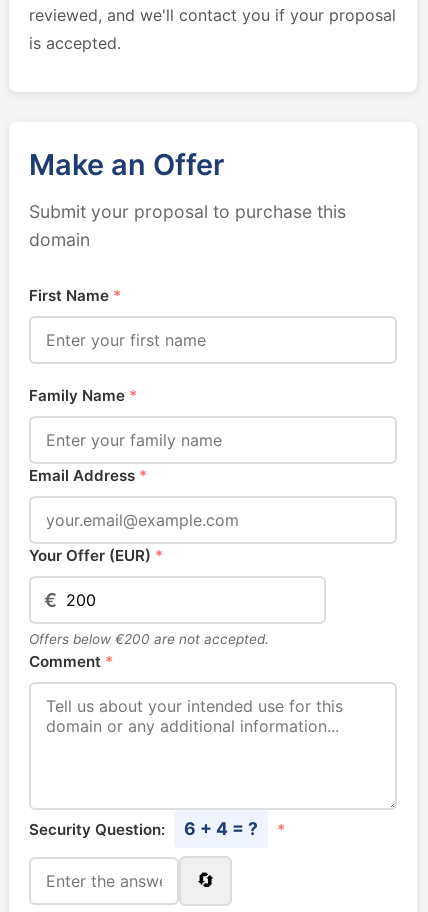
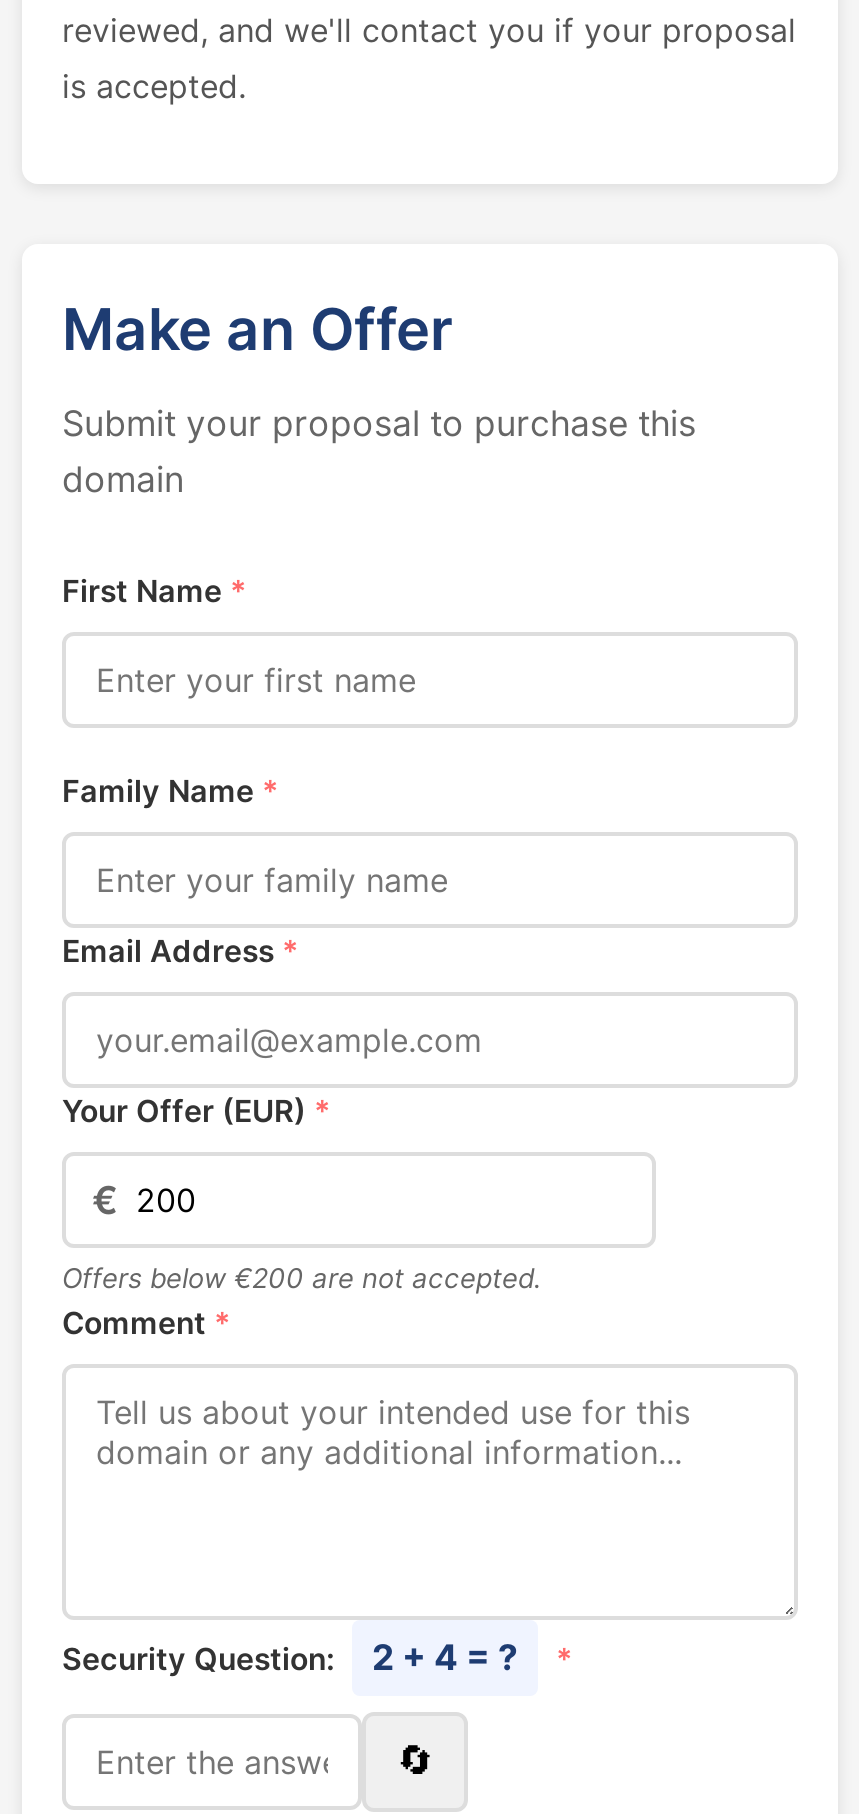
- 6 + 4 = ?
+ 2 + 4 = ?
